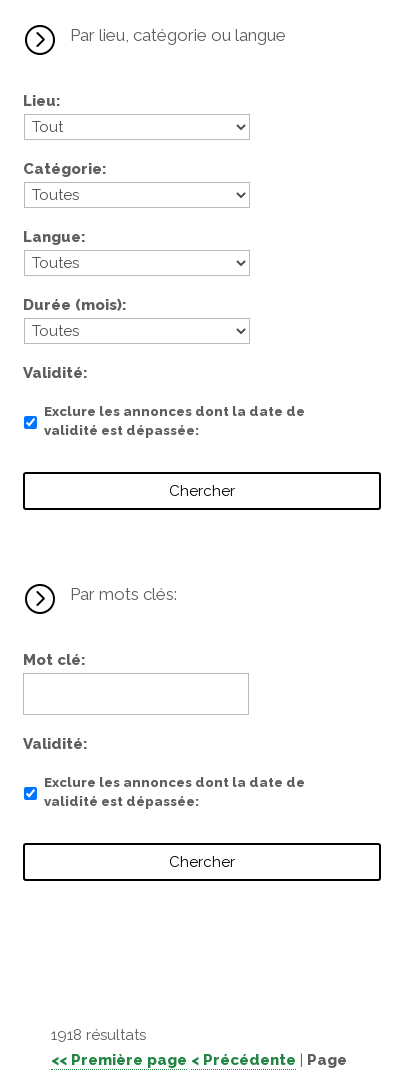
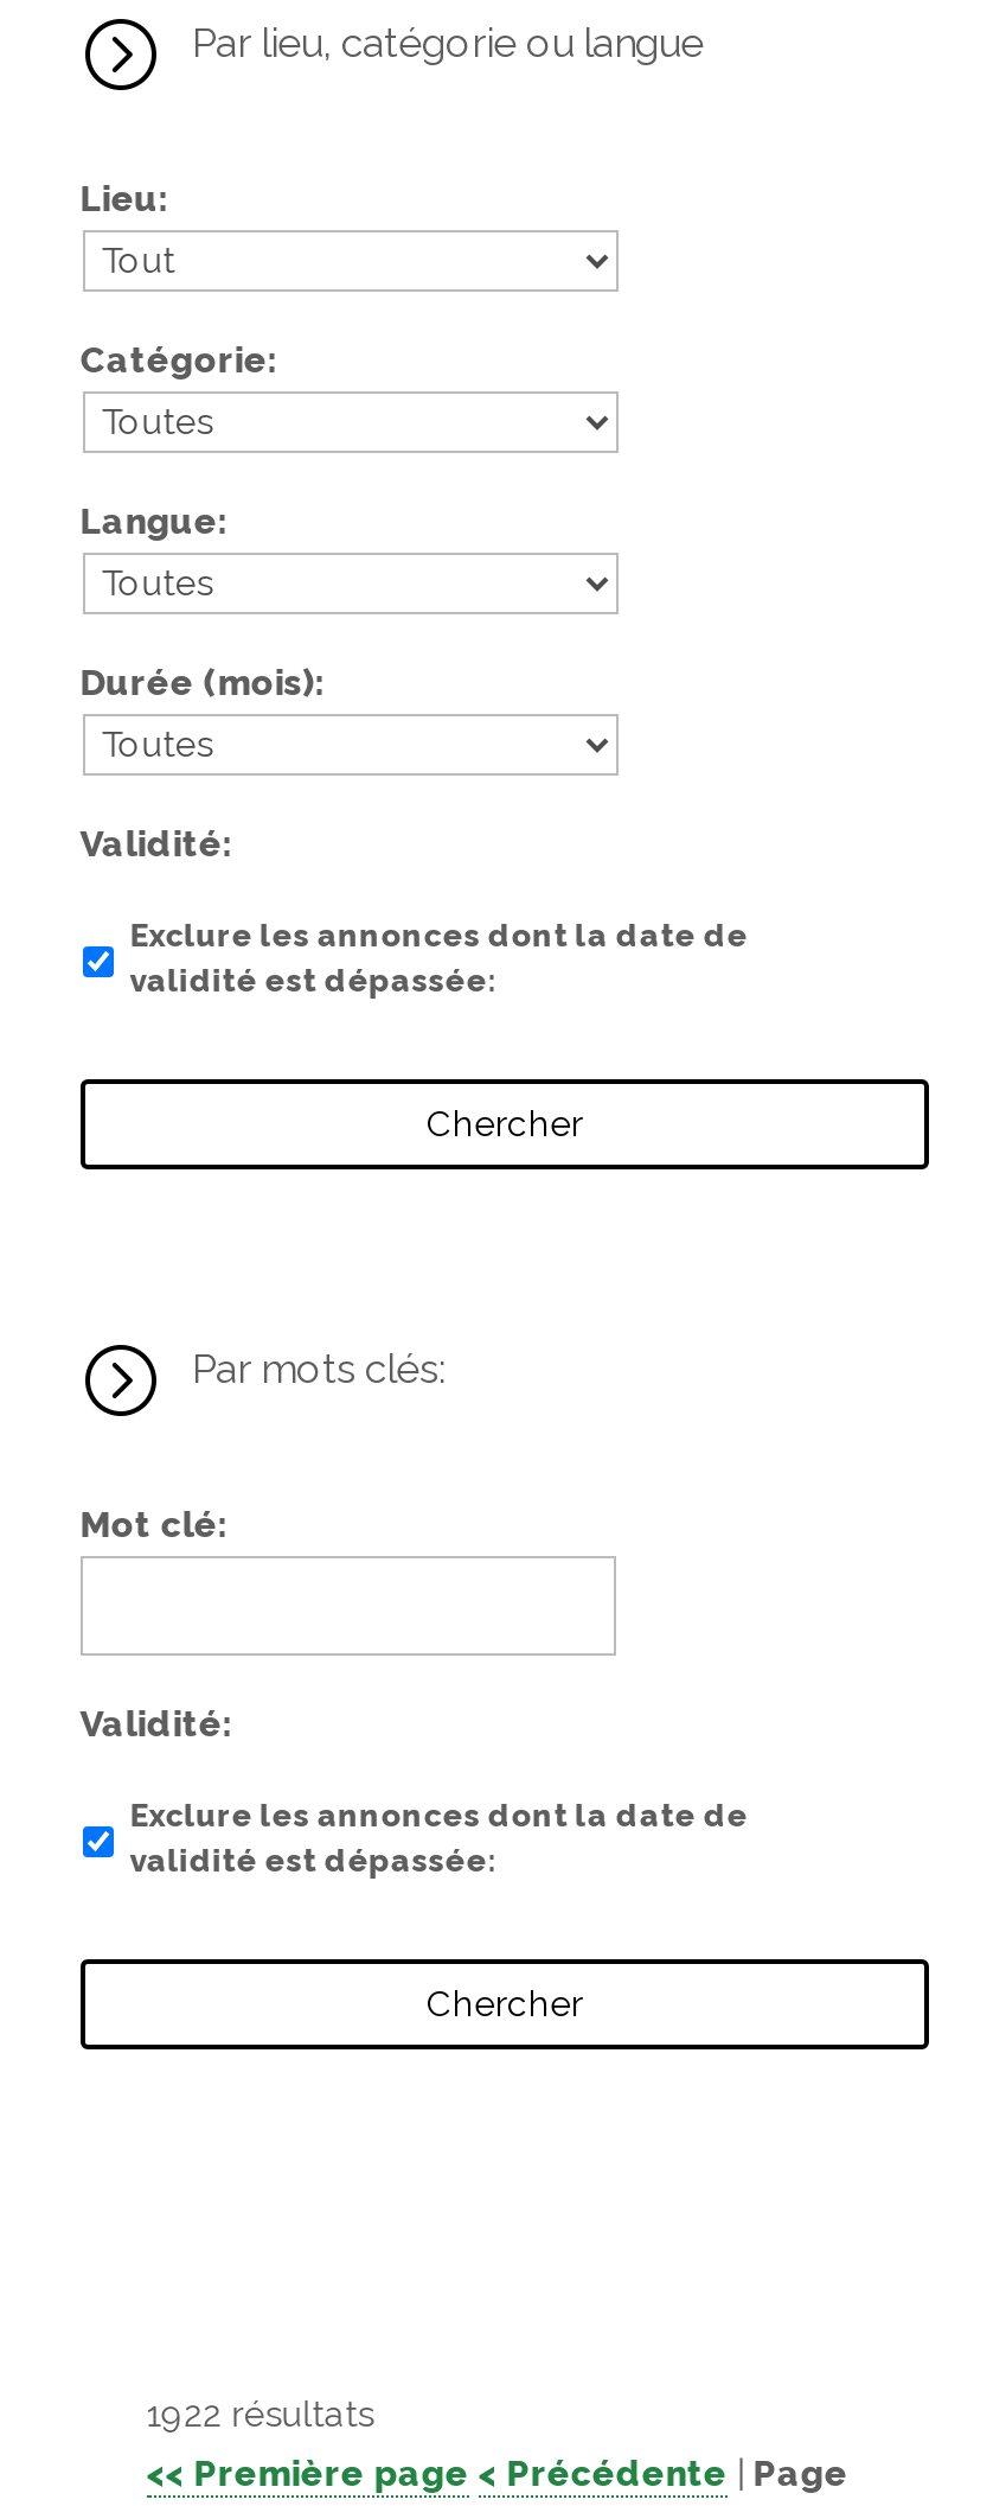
- 1918 résultats
+ 1922 résultats
